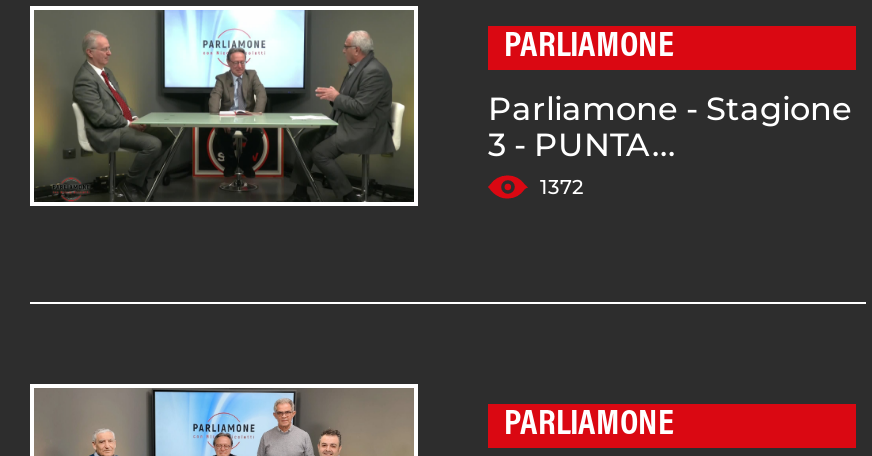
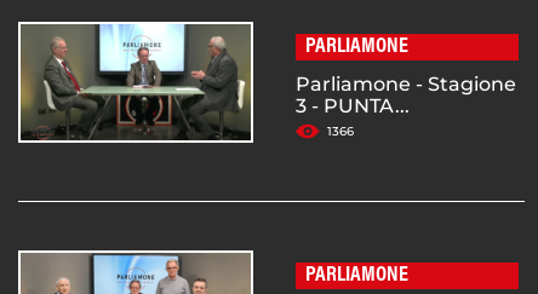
- 1372
+ 1366
